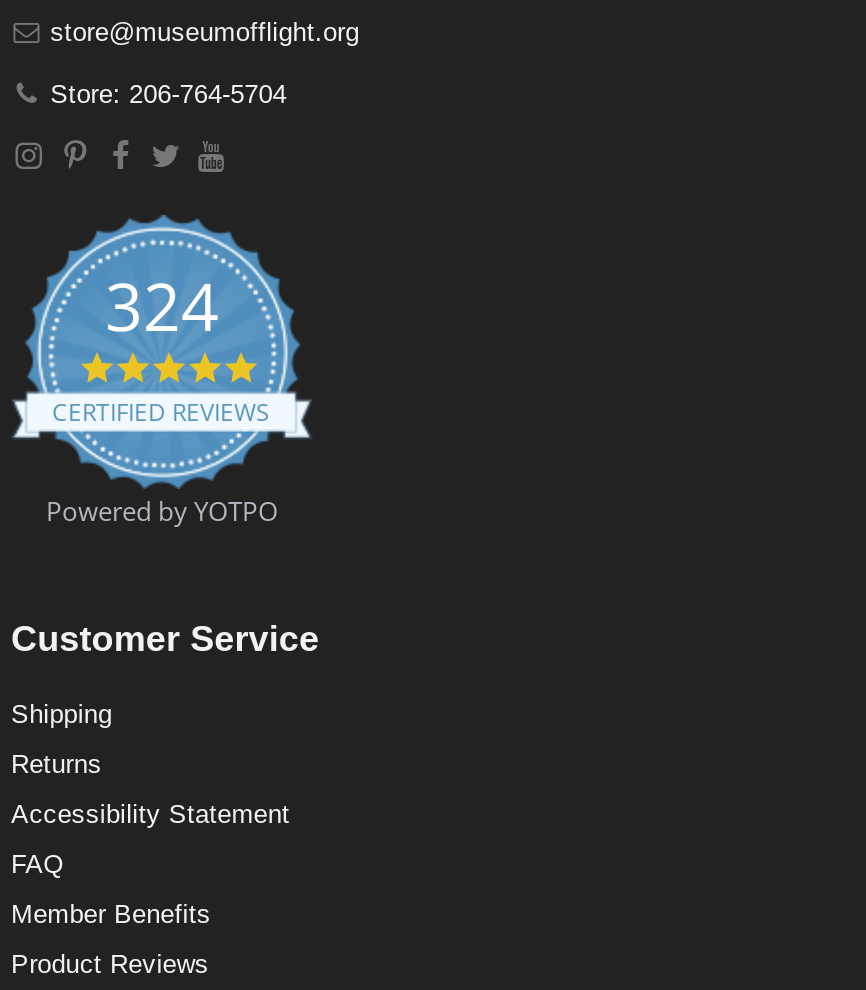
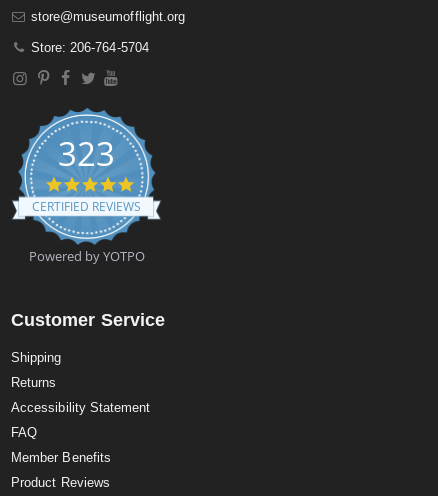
- 324
+ 323
